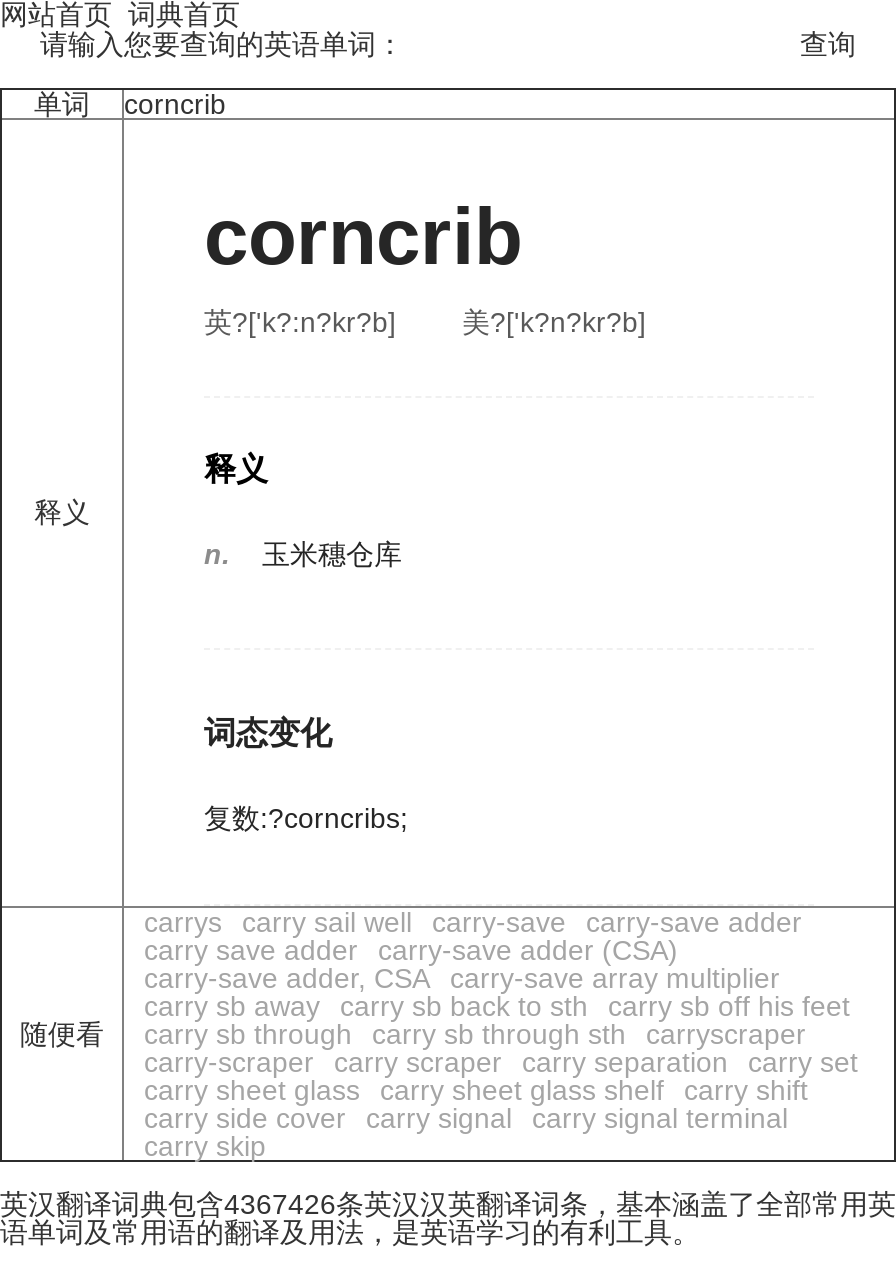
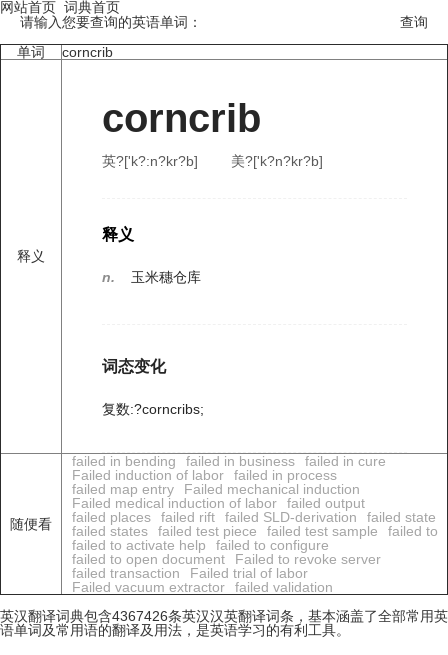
- carrys
- carry sail well
- carry-save
- carry-save adder
- carry save adder
- carry-save adder (CSA)
- carry-save adder, CSA
- carry-save array multiplier
- carry sb away
- carry sb back to sth
- carry sb off his feet
- carry sb through
- carry sb through sth
- carryscraper
- carry-scraper
- carry scraper
- carry separation
- carry set
- carry sheet glass
- carry sheet glass shelf
- carry shift
- carry side cover
- carry signal
- carry signal terminal
- carry skip
+ failed in bending
+ failed in business
+ failed in cure
+ Failed induction of labor
+ failed in process
+ failed map entry
+ Failed mechanical induction
+ Failed medical induction of labor
+ failed output
+ failed places
+ failed rift
+ failed SLD-derivation
+ failed state
+ failed states
+ failed test piece
+ failed test sample
+ failed to
+ failed to activate help
+ failed to configure
+ failed to open document
+ Failed to revoke server
+ failed transaction
+ Failed trial of labor
+ Failed vacuum extractor
+ failed validation
